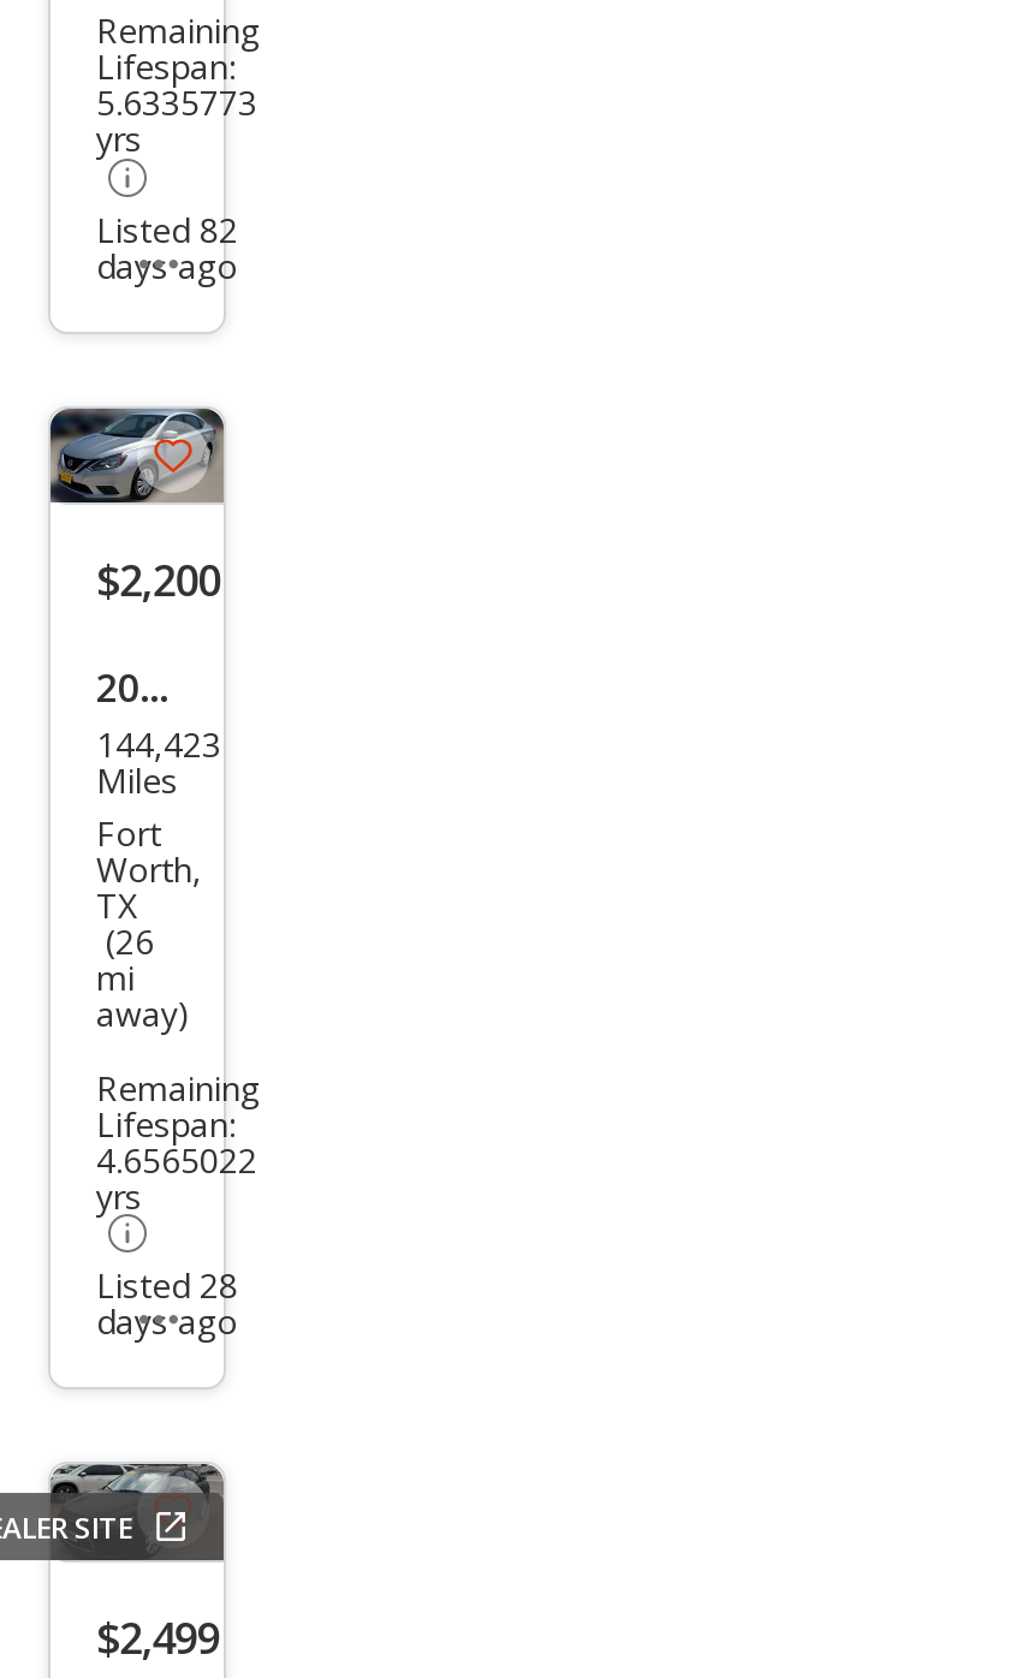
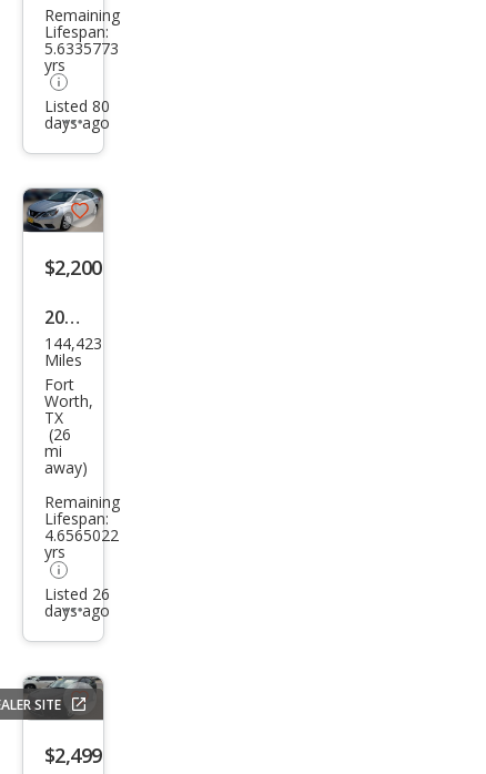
- Listed 82
+ Listed 80

- Listed 28
+ Listed 26
